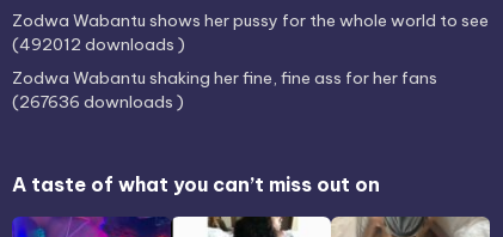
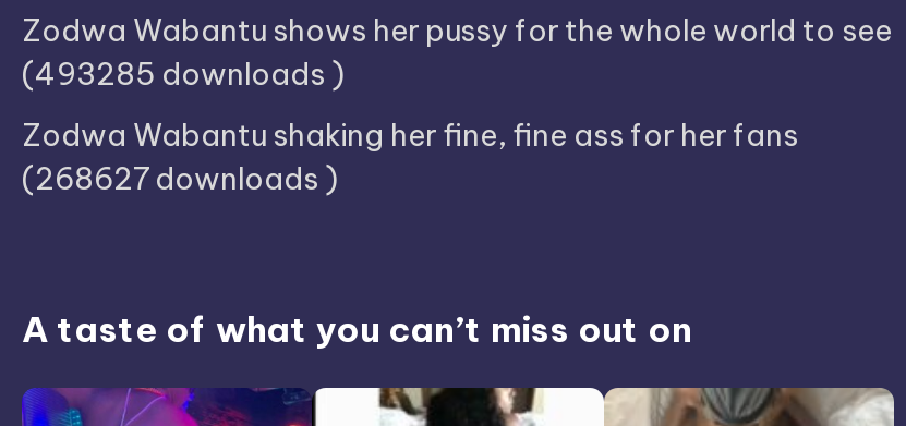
- (492012 downloads )
+ (493285 downloads )

- (267636 downloads )
+ (268627 downloads )
